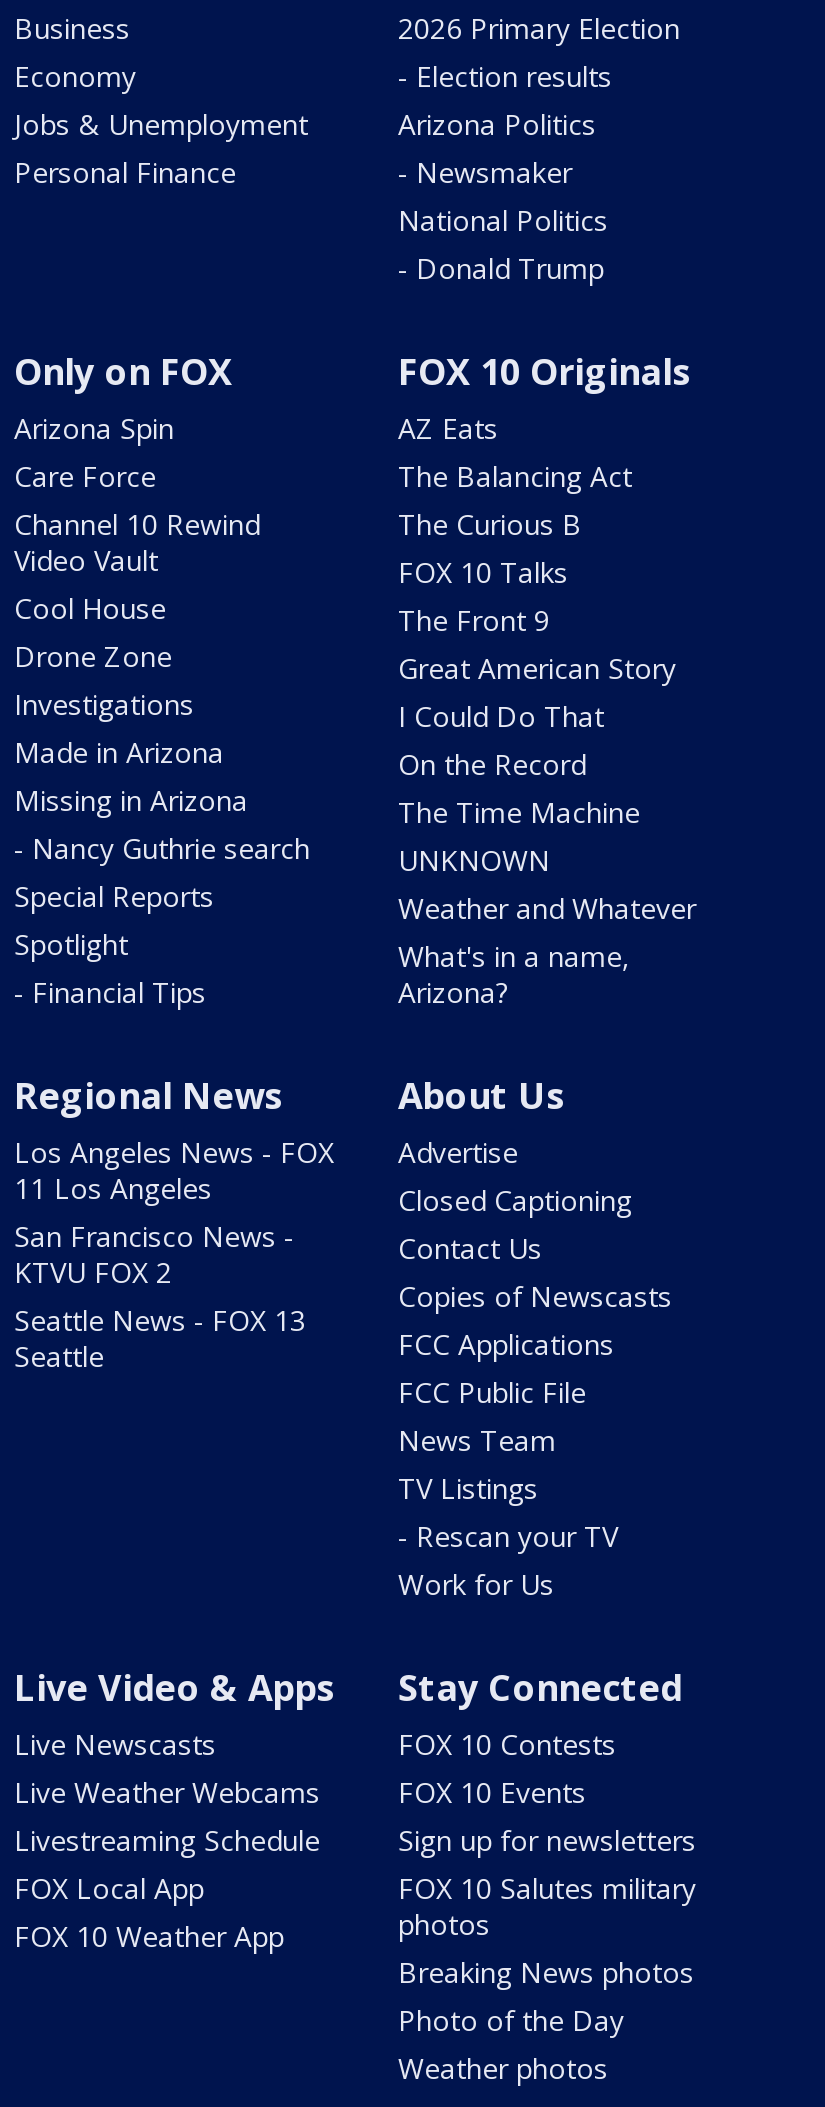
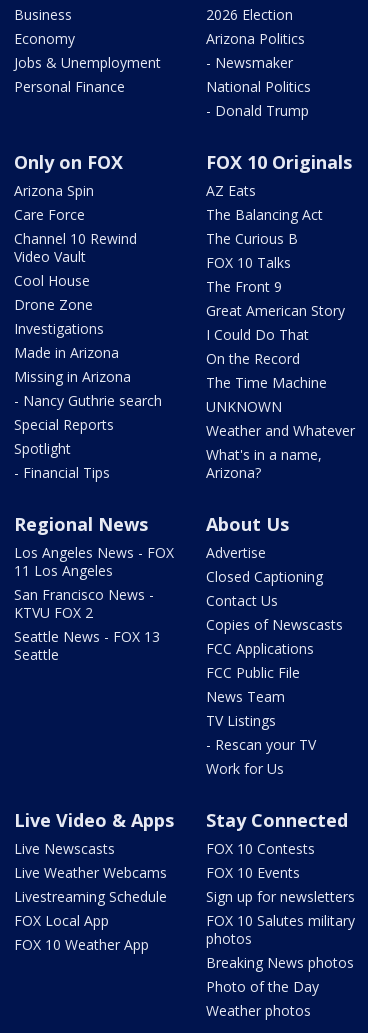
- 2026 Primary Election
- - Election results
+ 2026 Election
